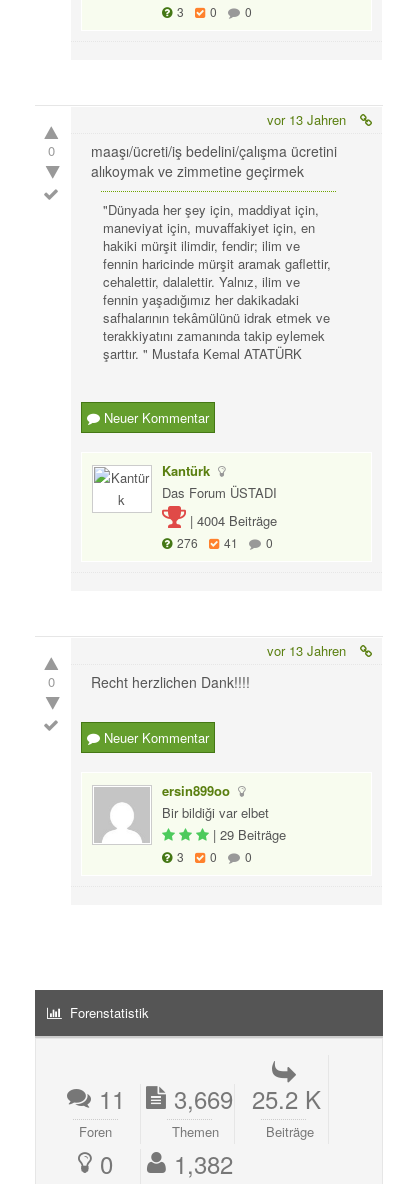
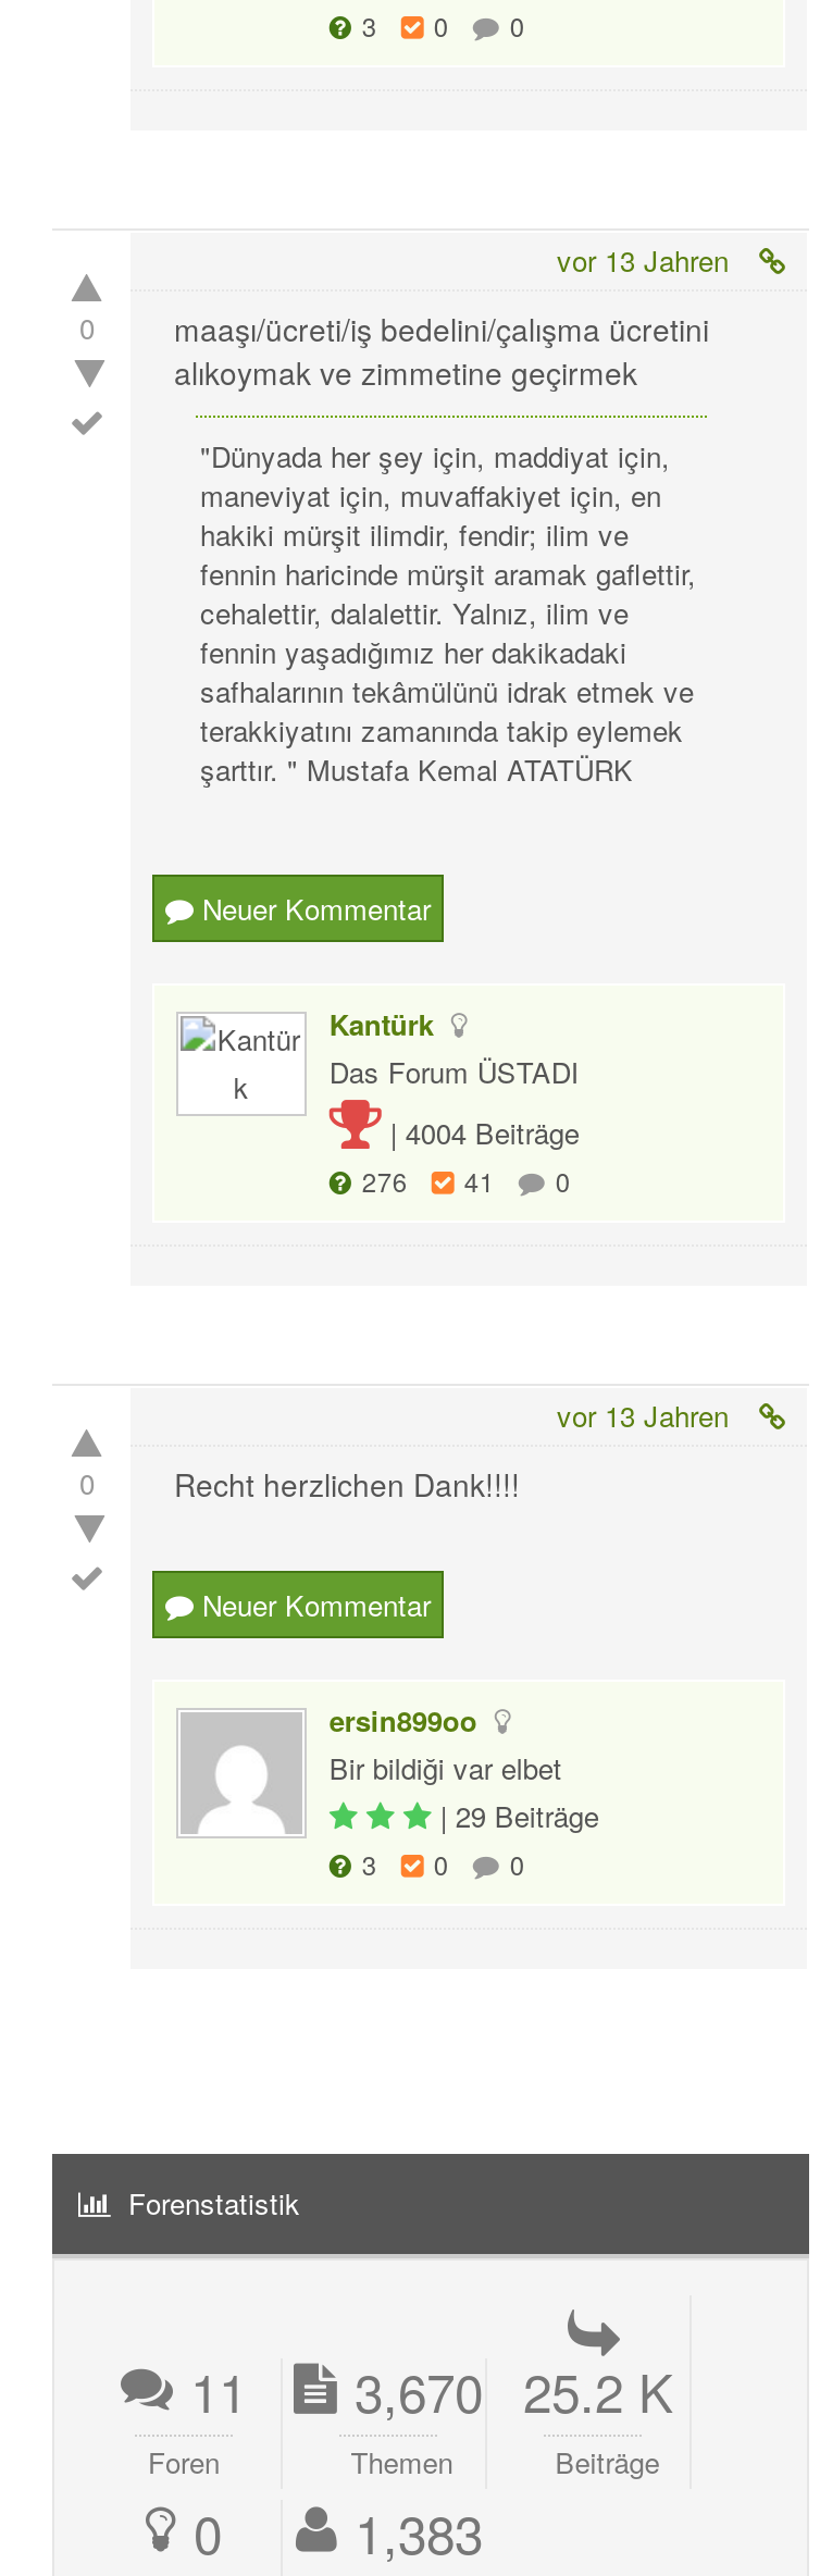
- 11 3,669 25.2 K
+ 11 3,670 25.2 K

- 0 1,382
+ 0 1,383
